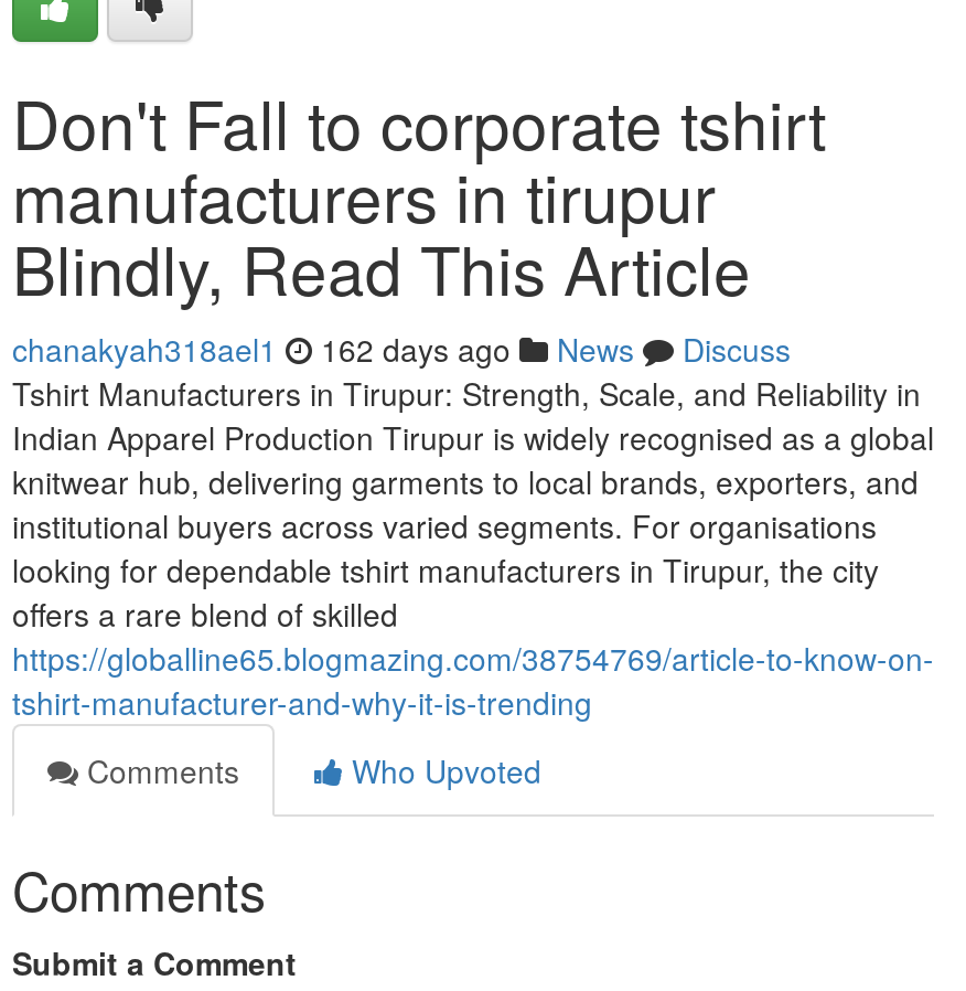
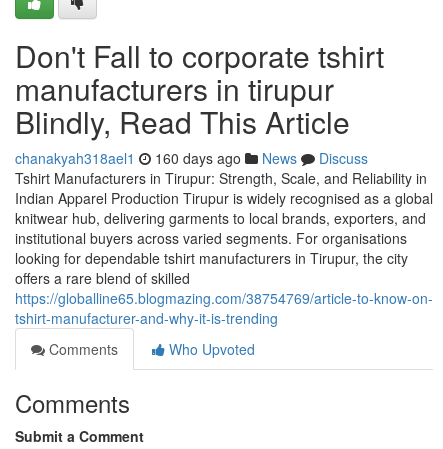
- chanakyah318ael1 162 days ago News Discuss
+ chanakyah318ael1 160 days ago News Discuss
